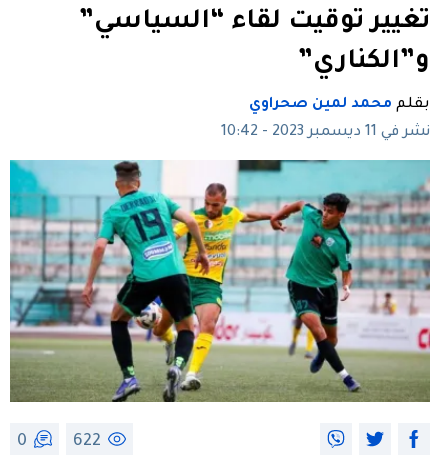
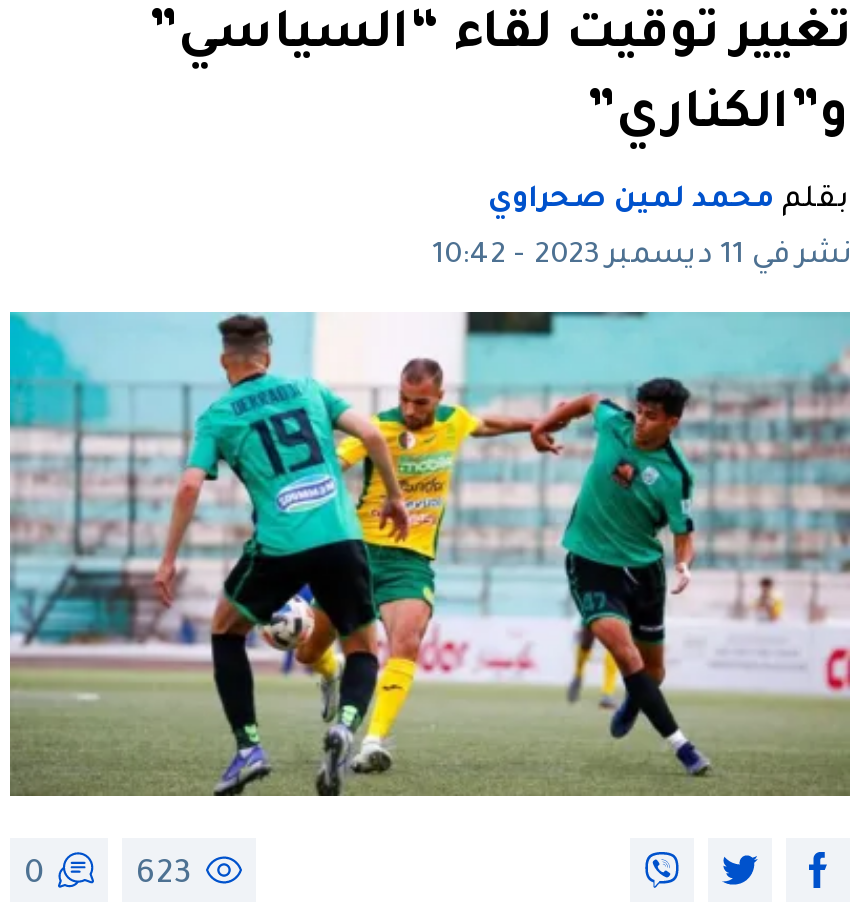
- 622
+ 623
